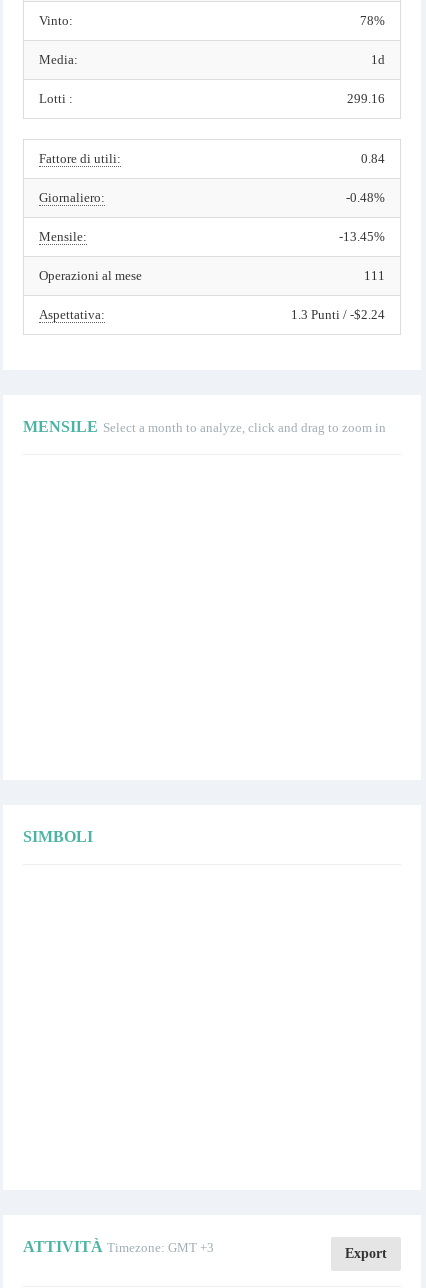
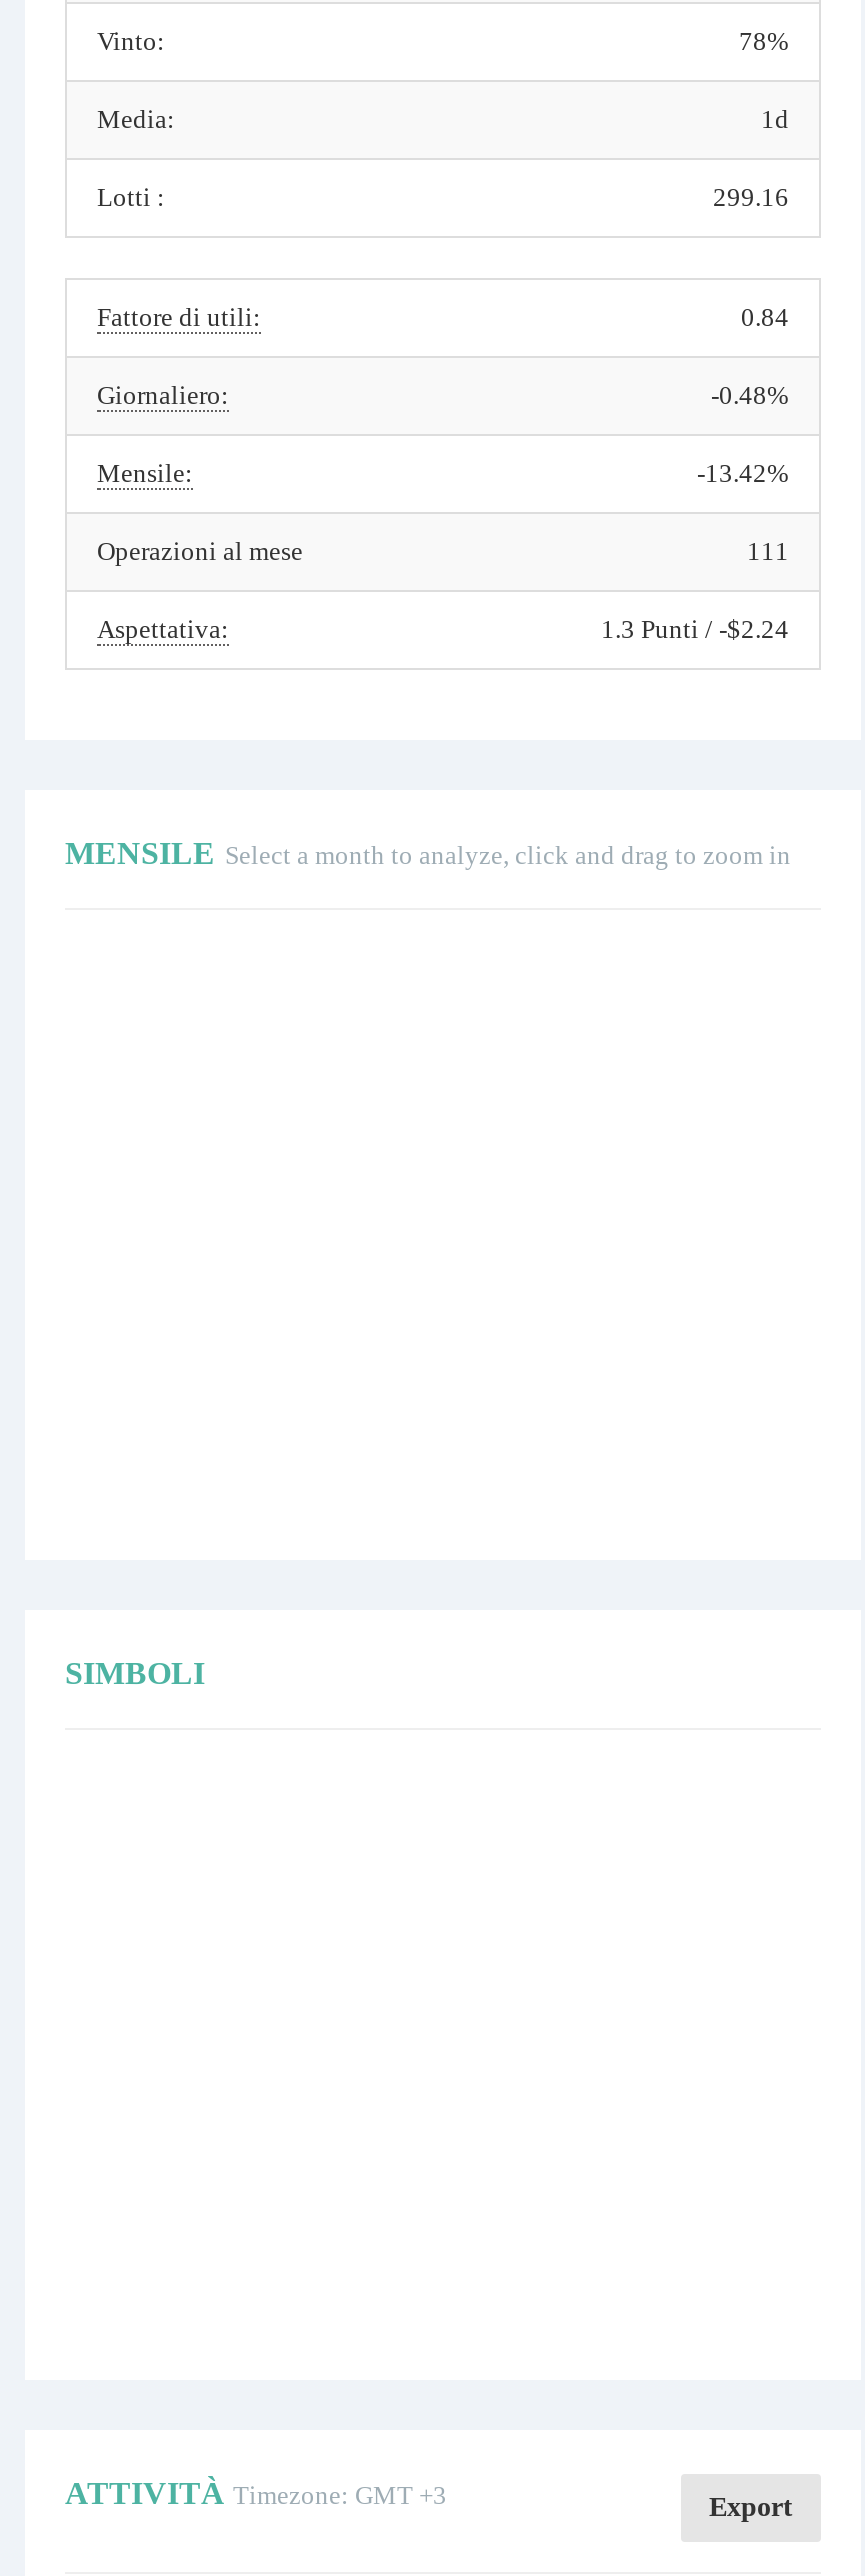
- -13.45%
+ -13.42%
